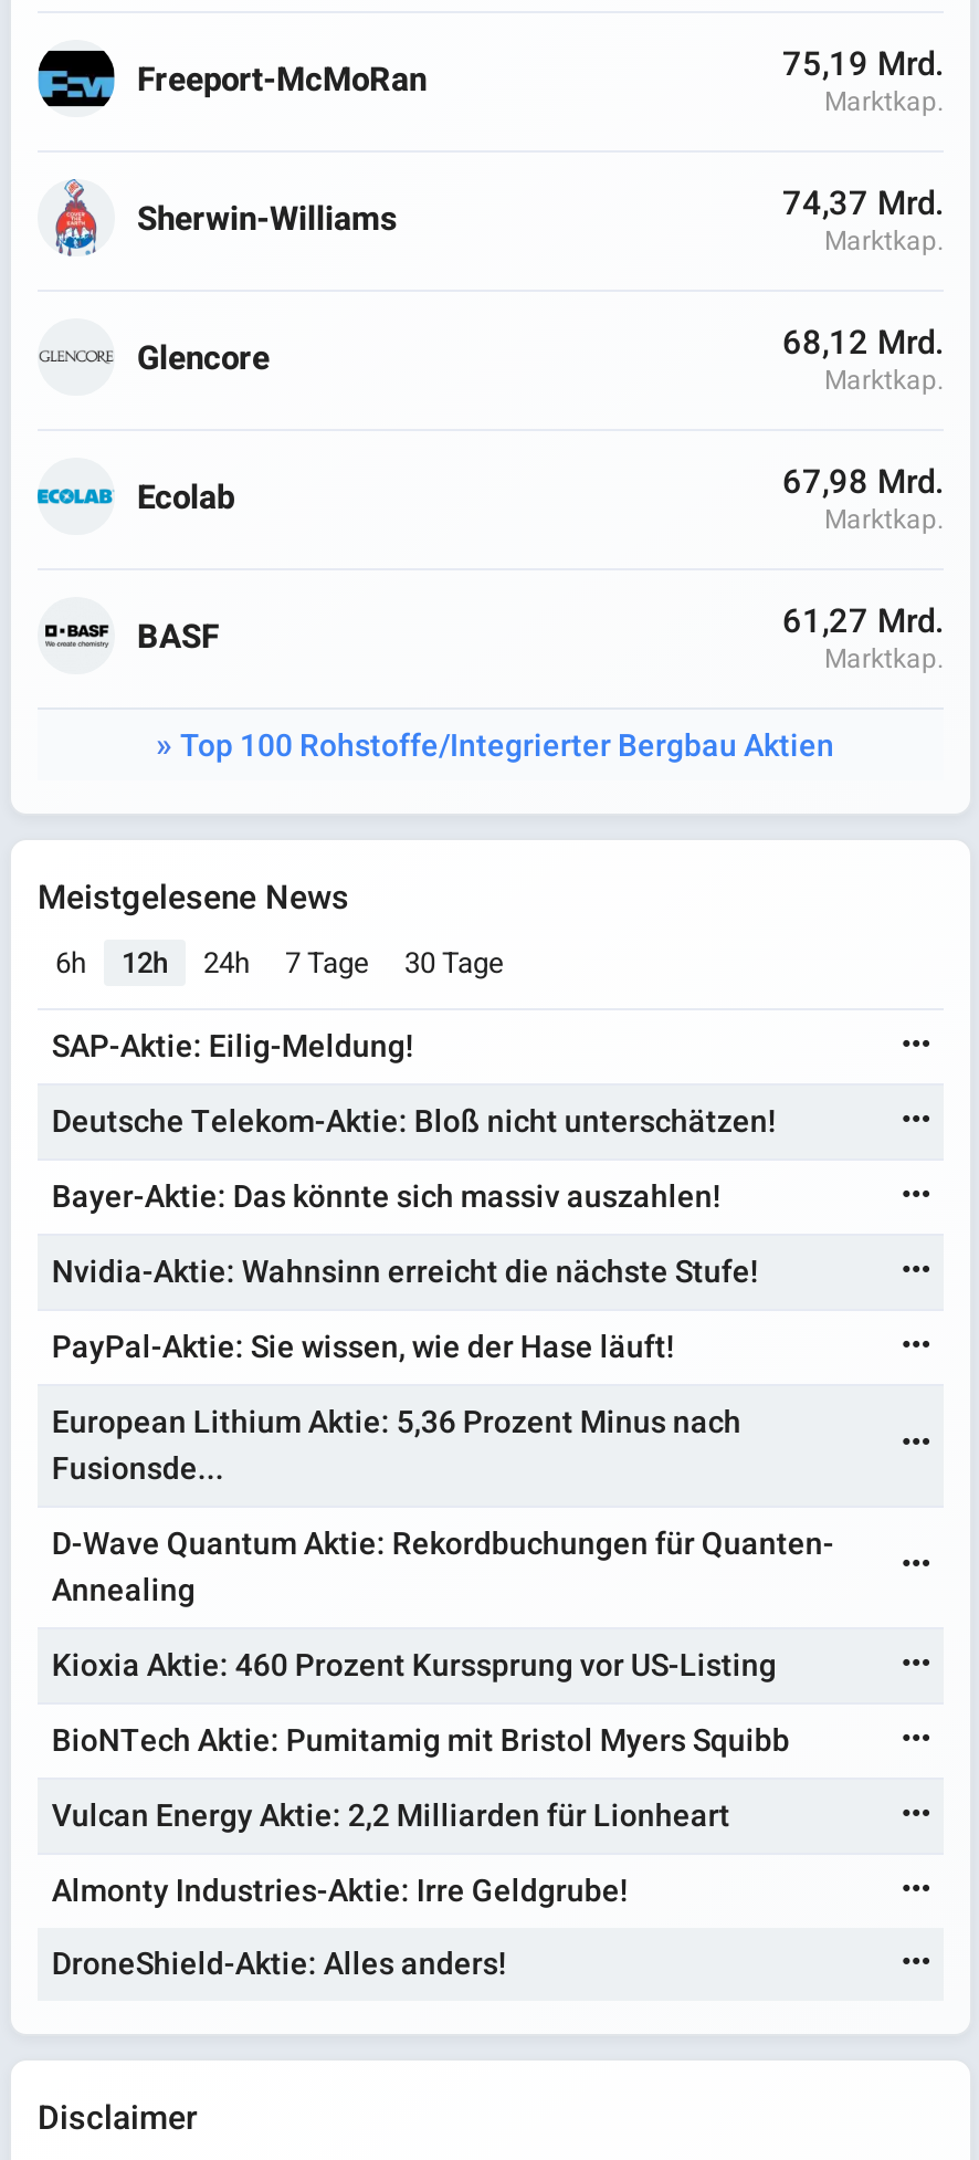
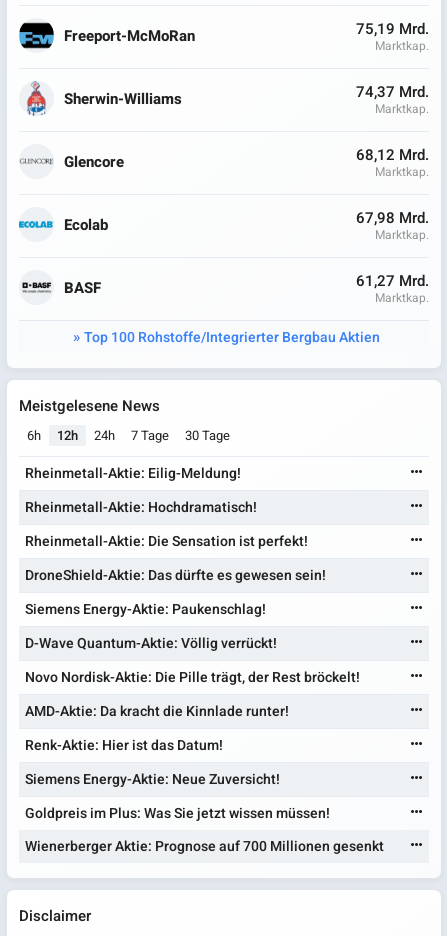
- SAP-Aktie: Eilig-Meldung!
+ Rheinmetall-Aktie: Eilig-Meldung!

- Deutsche Telekom-Aktie: Bloß nicht unterschätzen!
+ Rheinmetall-Aktie: Hochdramatisch!

- Bayer-Aktie: Das könnte sich massiv auszahlen!
+ Rheinmetall-Aktie: Die Sensation ist perfekt!

- Nvidia-Aktie: Wahnsinn erreicht die nächste Stufe!
+ DroneShield-Aktie: Das dürfte es gewesen sein!

- PayPal-Aktie: Sie wissen, wie der Hase läuft!
+ Siemens Energy-Aktie: Paukenschlag!

- European Lithium Aktie: 5,36 Prozent Minus nach
- Fusionsde...
+ D-Wave Quantum-Aktie: Völlig verrückt!

- D-Wave Quantum Aktie: Rekordbuchungen für Quanten-
- Annealing
+ Novo Nordisk-Aktie: Die Pille trägt, der Rest bröckelt!

- Kioxia Aktie: 460 Prozent Kurssprung vor US-Listing
+ AMD-Aktie: Da kracht die Kinnlade runter!

- BioNTech Aktie: Pumitamig mit Bristol Myers Squibb
+ Renk-Aktie: Hier ist das Datum!

- Vulcan Energy Aktie: 2,2 Milliarden für Lionheart
+ Siemens Energy-Aktie: Neue Zuversicht!

- Almonty Industries-Aktie: Irre Geldgrube!
+ Goldpreis im Plus: Was Sie jetzt wissen müssen!

- DroneShield-Aktie: Alles anders!
+ Wienerberger Aktie: Prognose auf 700 Millionen gesenkt
